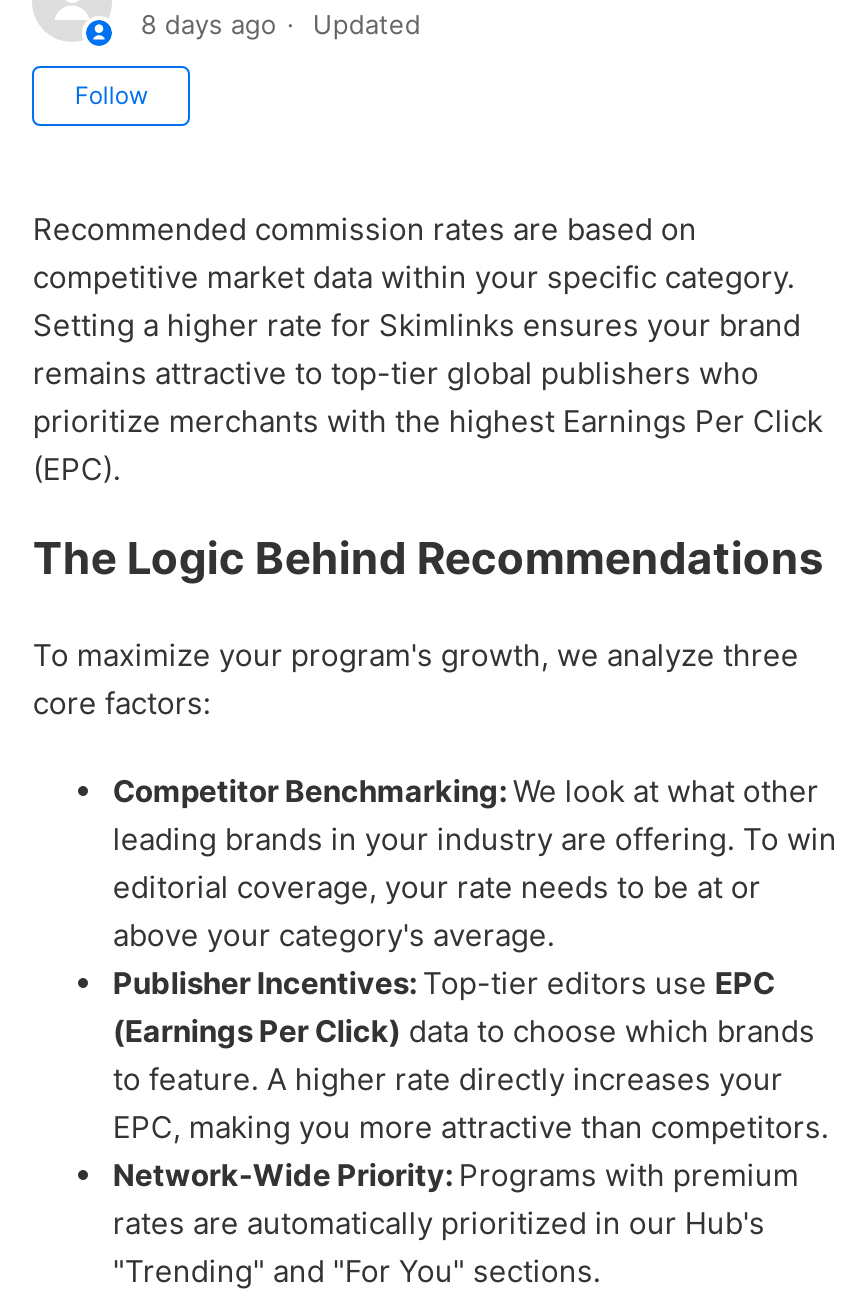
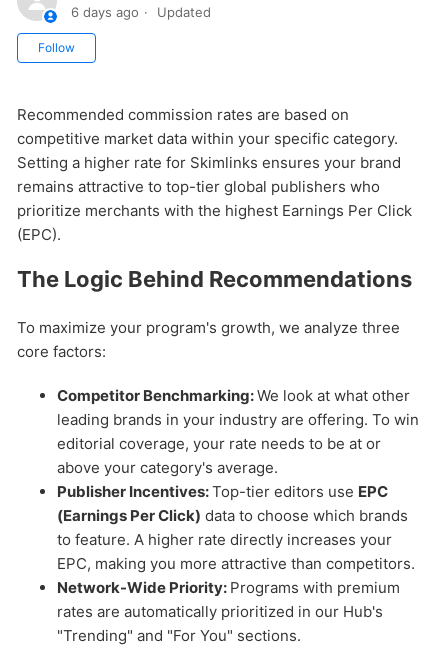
- 8 days ago Updated
+ 6 days ago Updated
